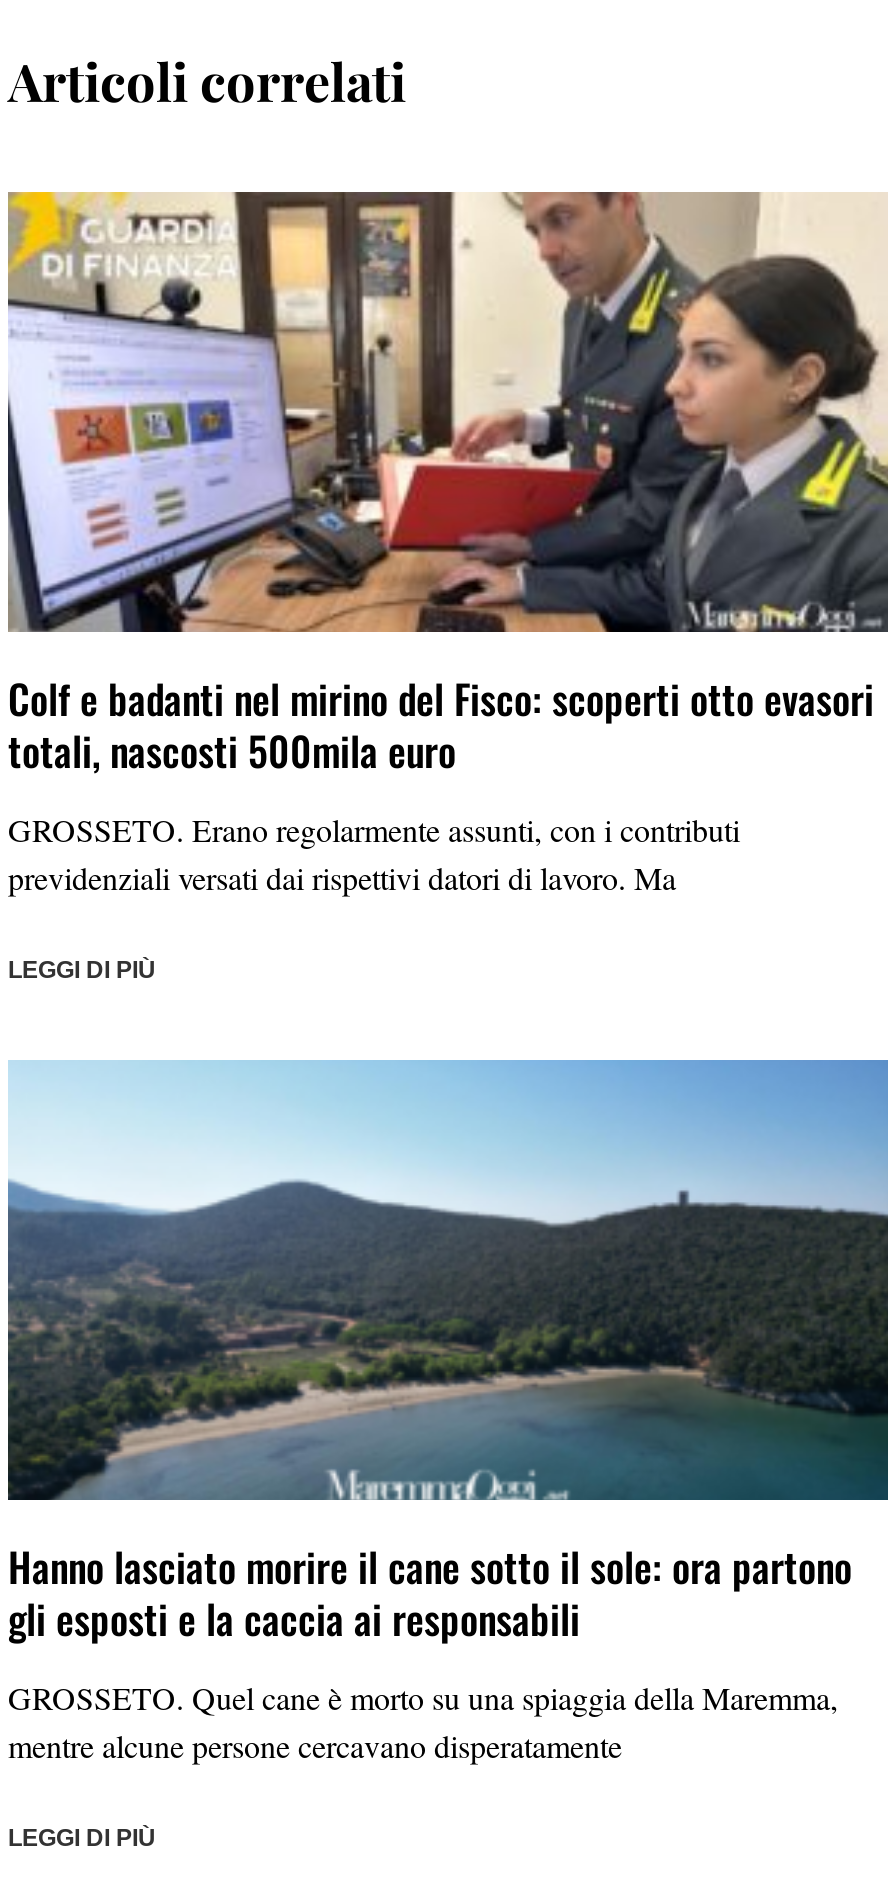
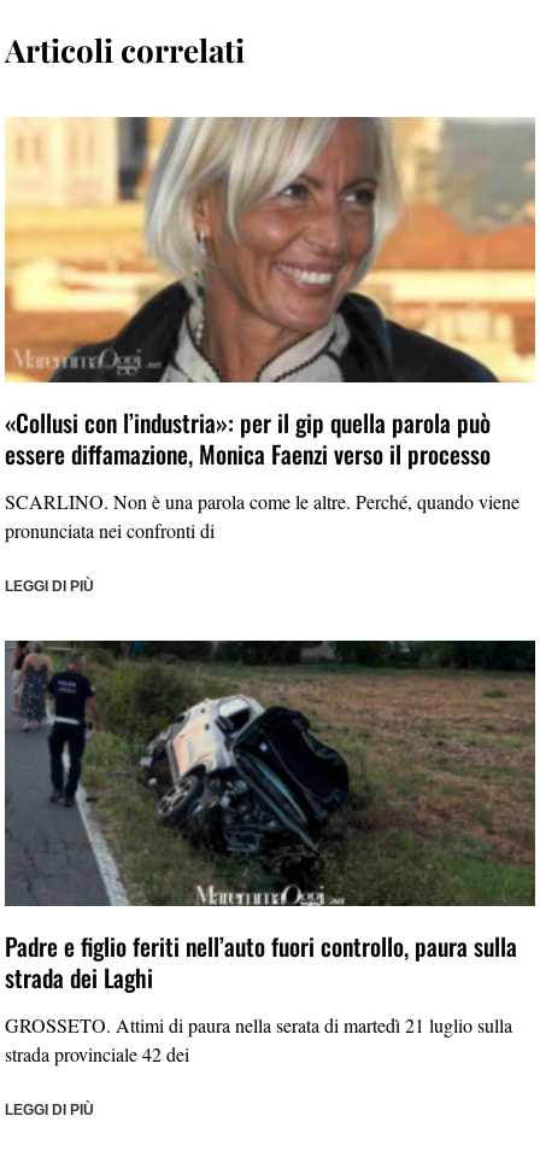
- [image]
- Colf e badanti nel mirino del Fisco: scoperti otto evasori
- totali, nascosti 500mila euro
+ [image]
+ «Collusi con l’industria»: per il gip quella parola può
+ essere diffamazione, Monica Faenzi verso il processo

- GROSSETO. Erano regolarmente assunti, con i contributi
- previdenziali versati dai rispettivi datori di lavoro. Ma
+ SCARLINO. Non è una parola come le altre. Perché, quando viene
+ pronunciata nei confronti di

- [image]
- Hanno lasciato morire il cane sotto il sole: ora partono
- gli esposti e la caccia ai responsabili
+ [image]
+ Padre e figlio feriti nell’auto fuori controllo, paura sulla
+ strada dei Laghi

- GROSSETO. Quel cane è morto su una spiaggia della Maremma,
- mentre alcune persone cercavano disperatamente
+ GROSSETO. Attimi di paura nella serata di martedì 21 luglio sulla
+ strada provinciale 42 dei
